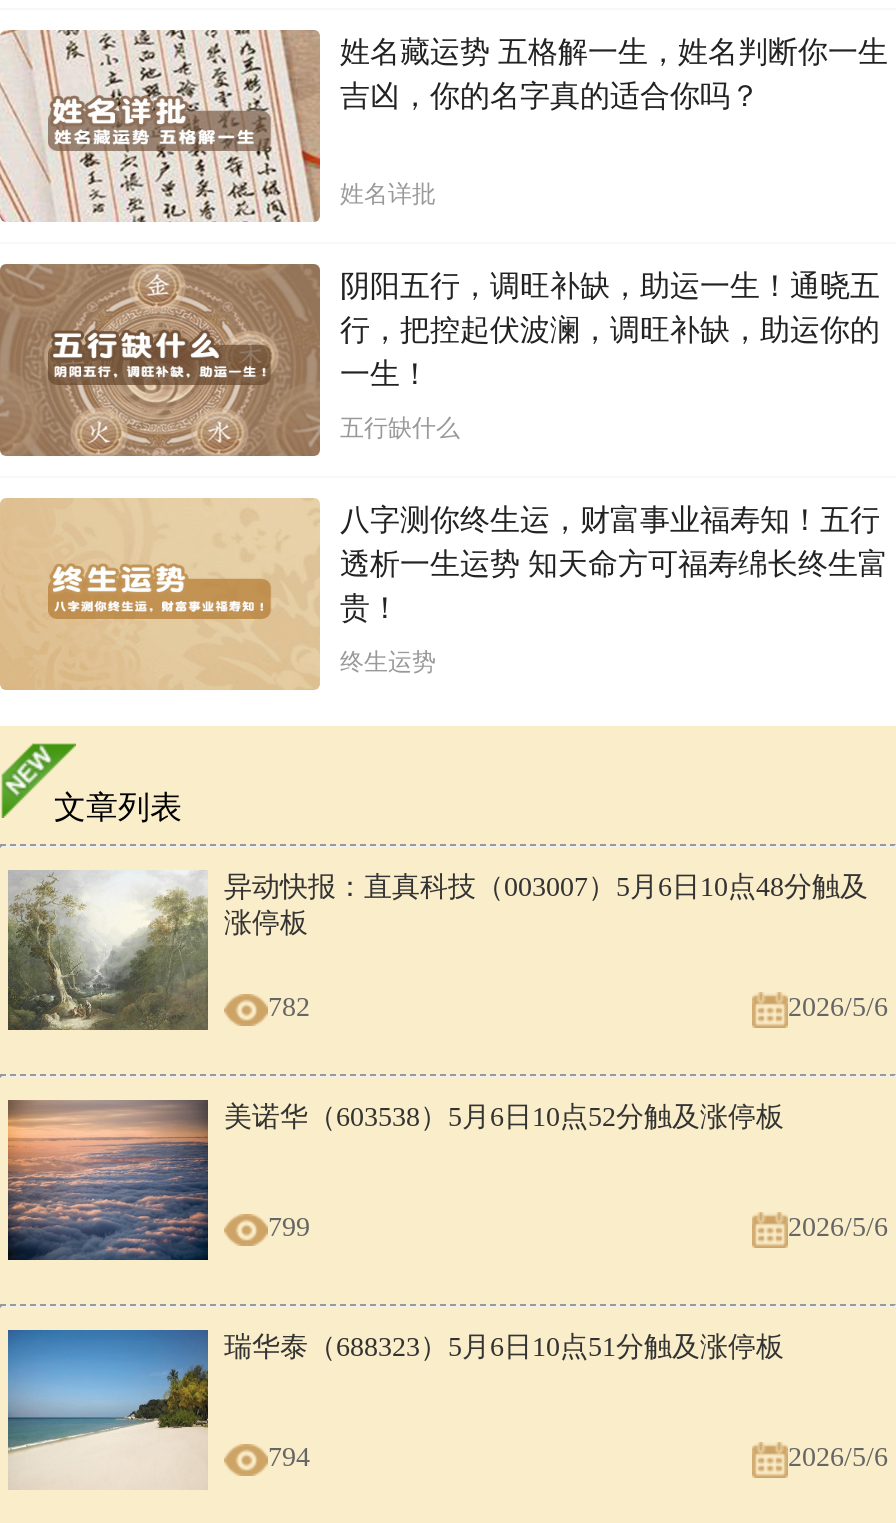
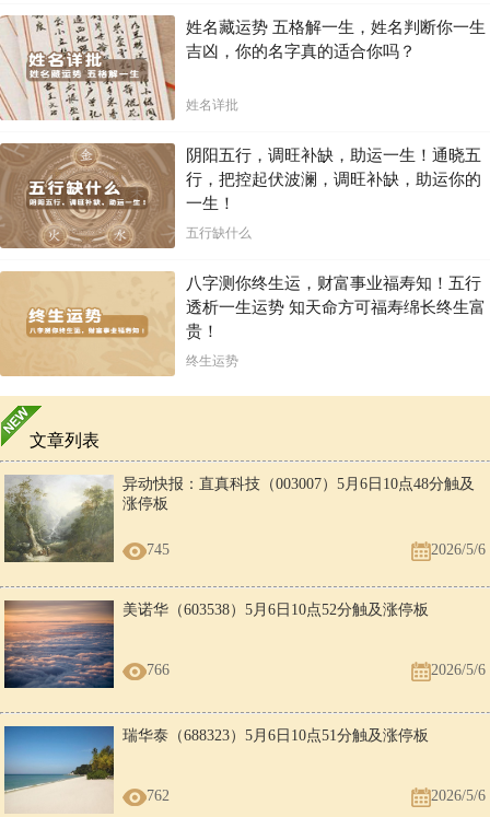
- 782
+ 745

- 799
+ 766

- 794
+ 762
